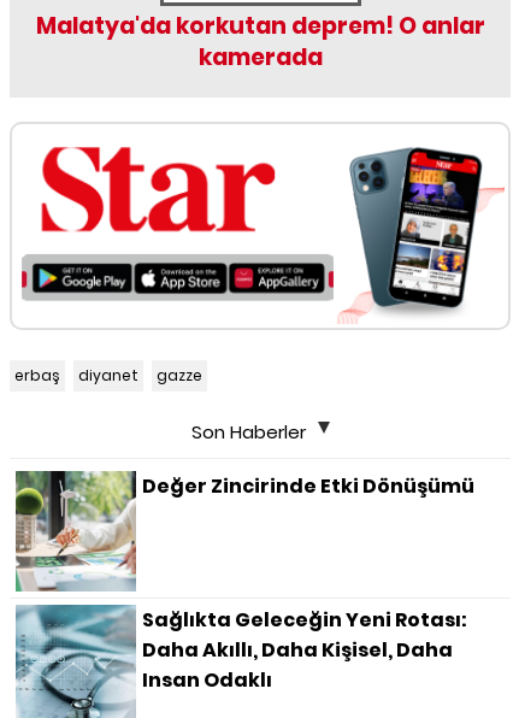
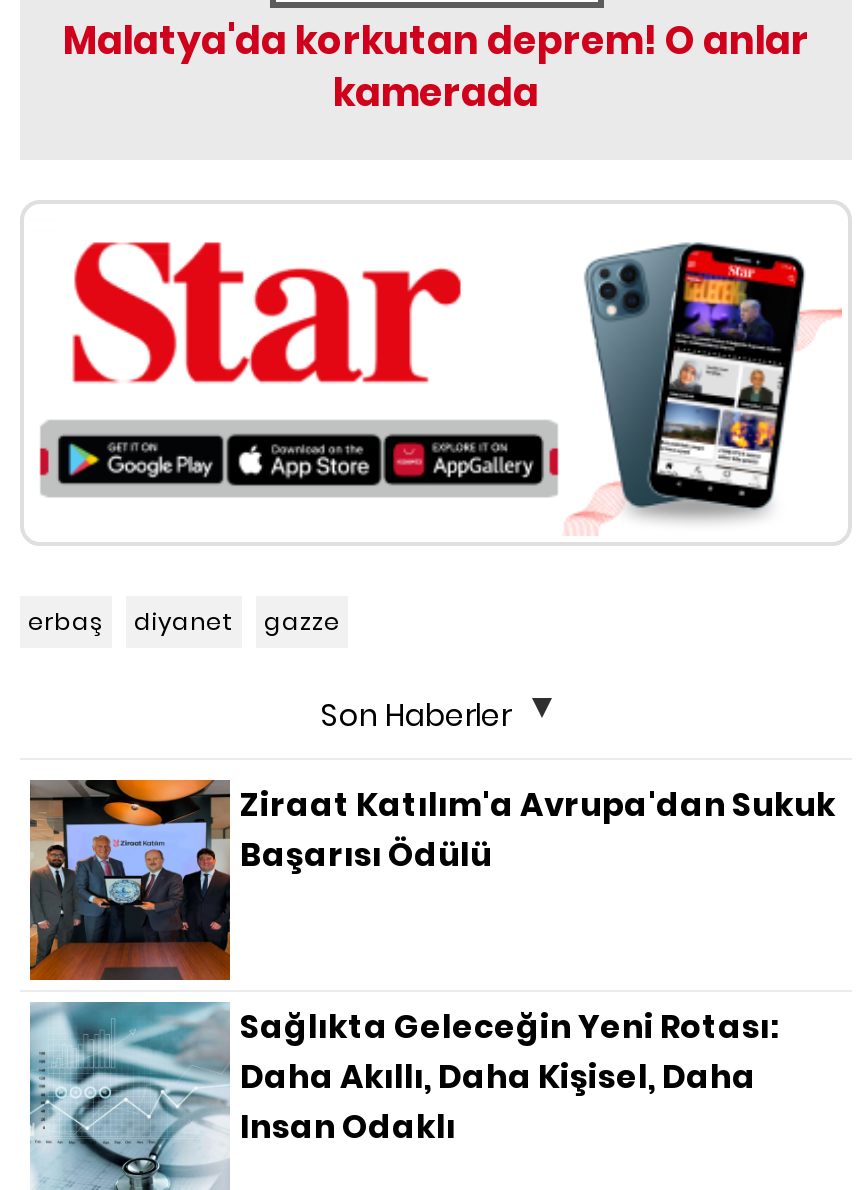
- [image]
- Değer Zincirinde Etki Dönüşümü
+ [image]
+ Ziraat Katılım'a Avrupa'dan Sukuk
+ Başarısı Ödülü
